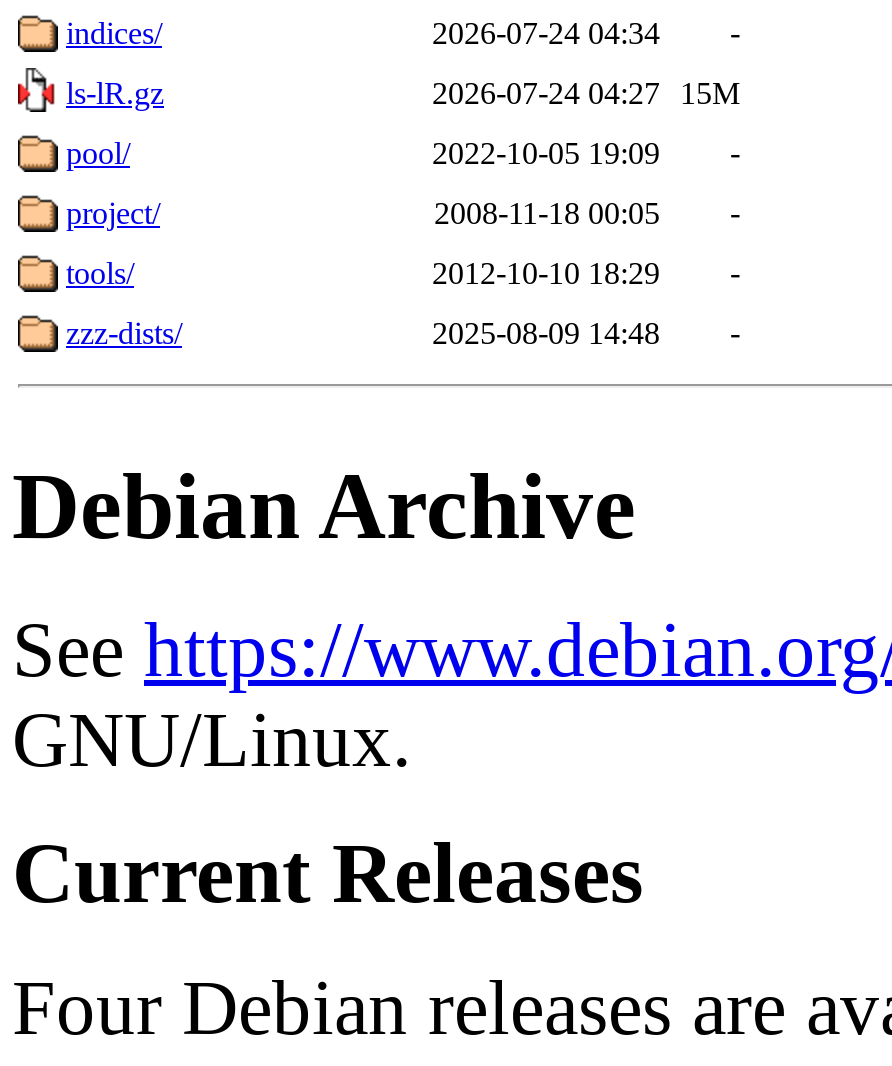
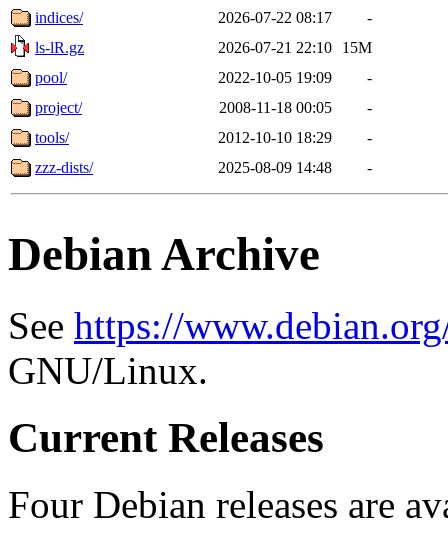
- 2026-07-24 04:34
+ 2026-07-22 08:17

- 2026-07-24 04:27 15M
+ 2026-07-21 22:10 15M
